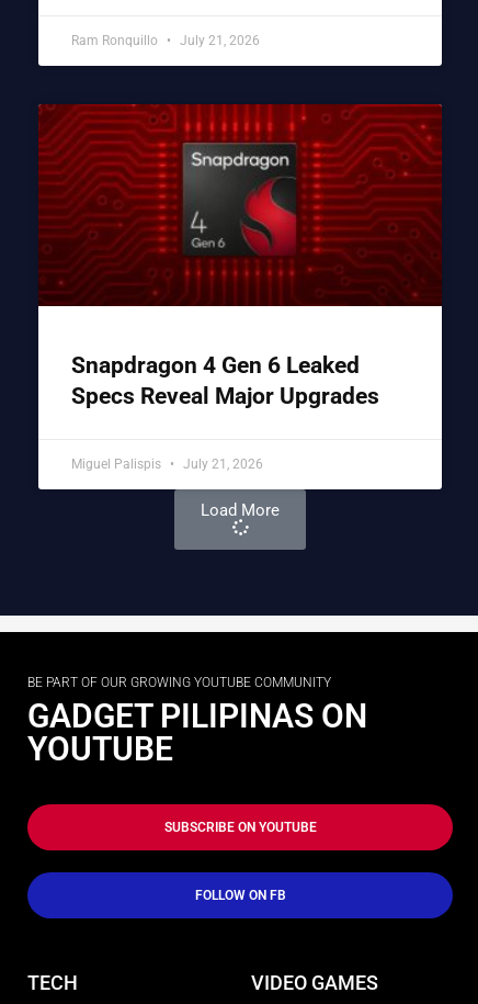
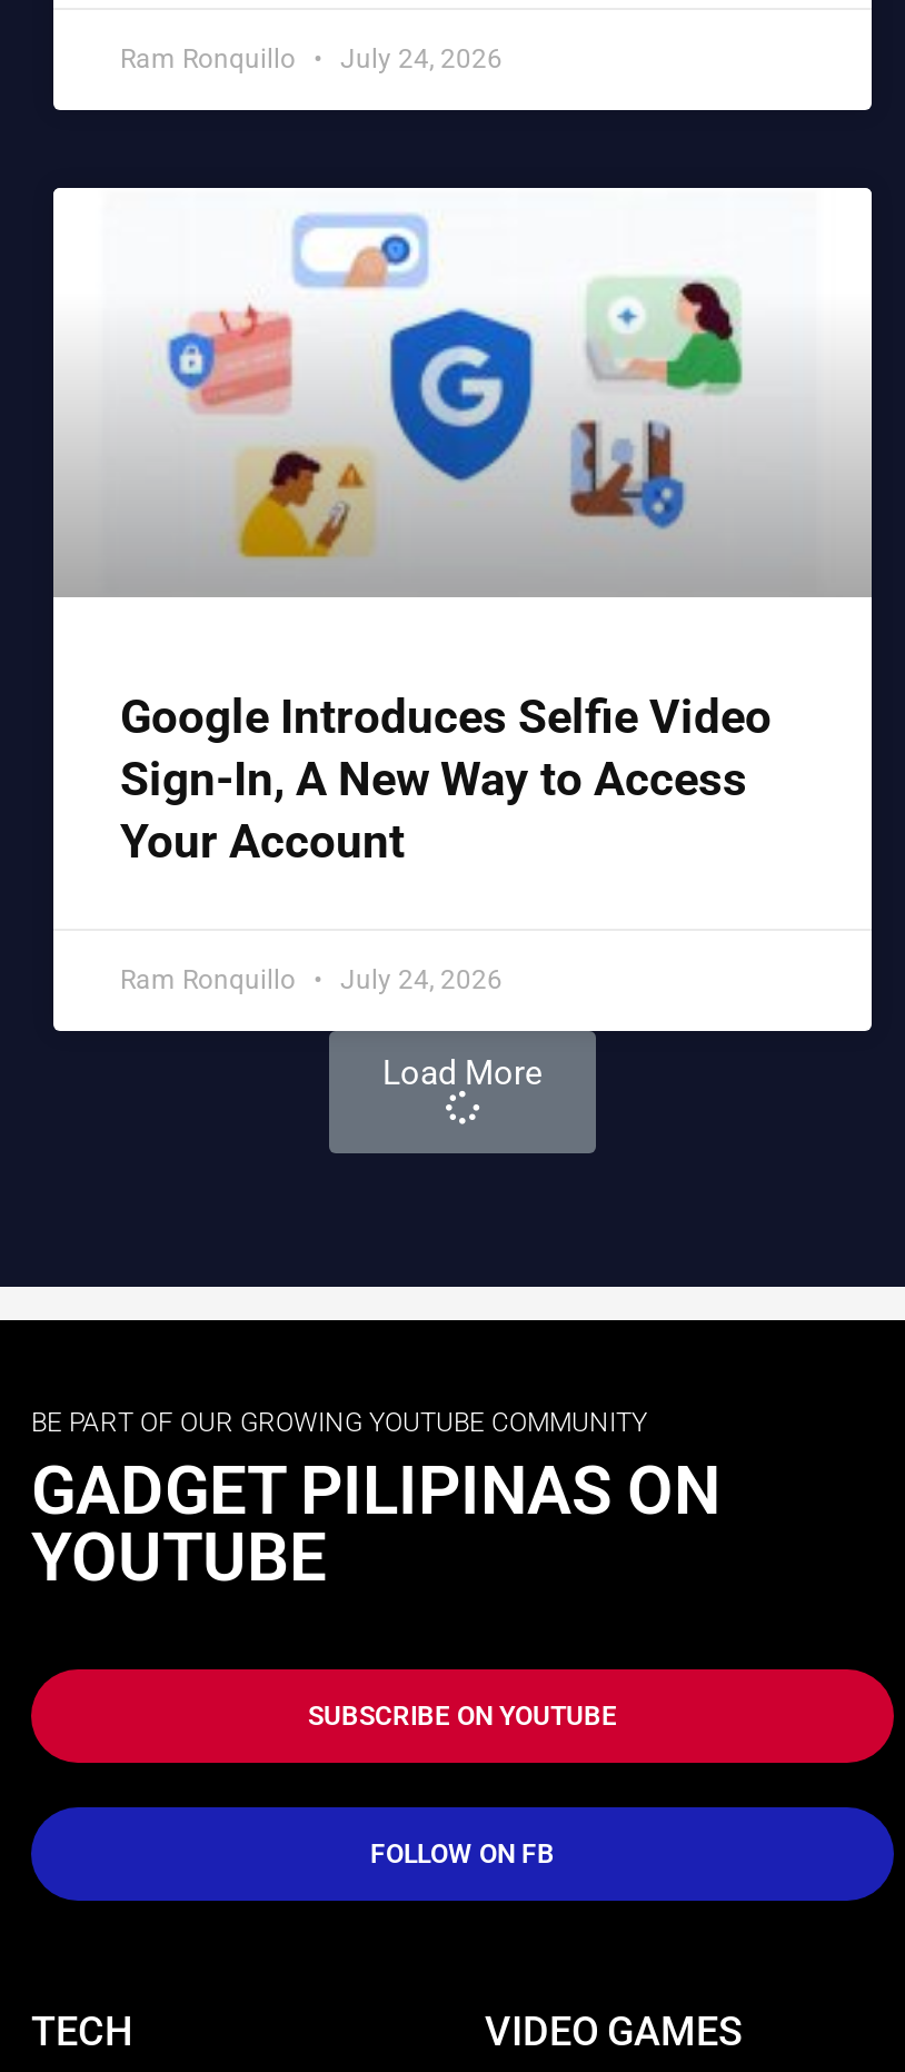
- Ram Ronquillo July 21, 2026
+ Ram Ronquillo July 24, 2026

- [image]
+ [image]

- Snapdragon 4 Gen 6 Leaked
- Specs Reveal Major Upgrades
+ Google Introduces Selfie Video
+ Sign-In, A New Way to Access
+ Your Account

- Miguel Palispis
- July 21, 2026
+ Ram Ronquillo
+ July 24, 2026
